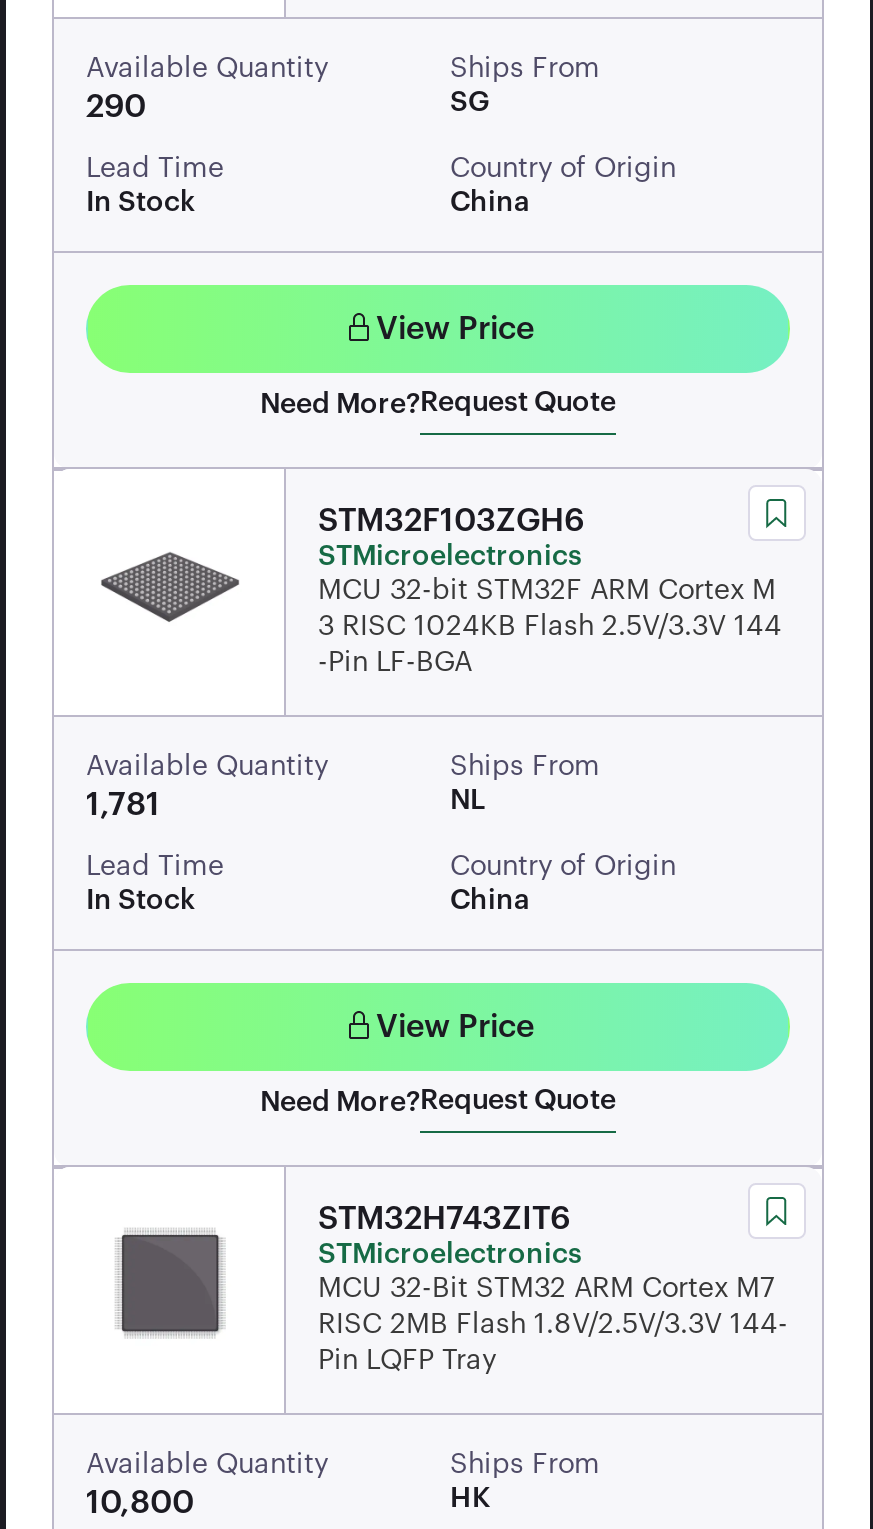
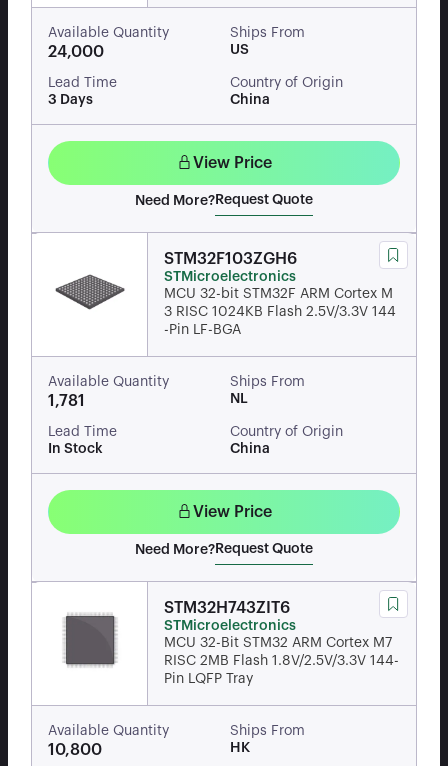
- 290
+ 24,000

- SG
+ US

- In Stock
+ 3 Days
